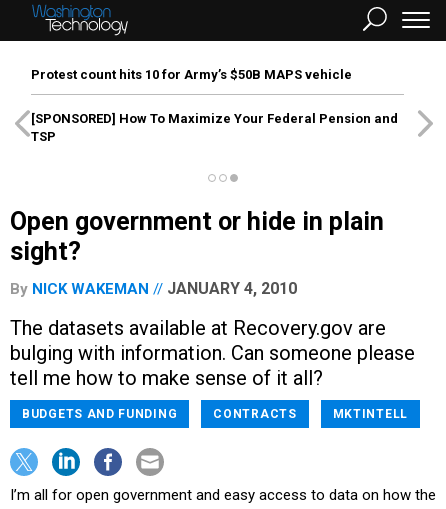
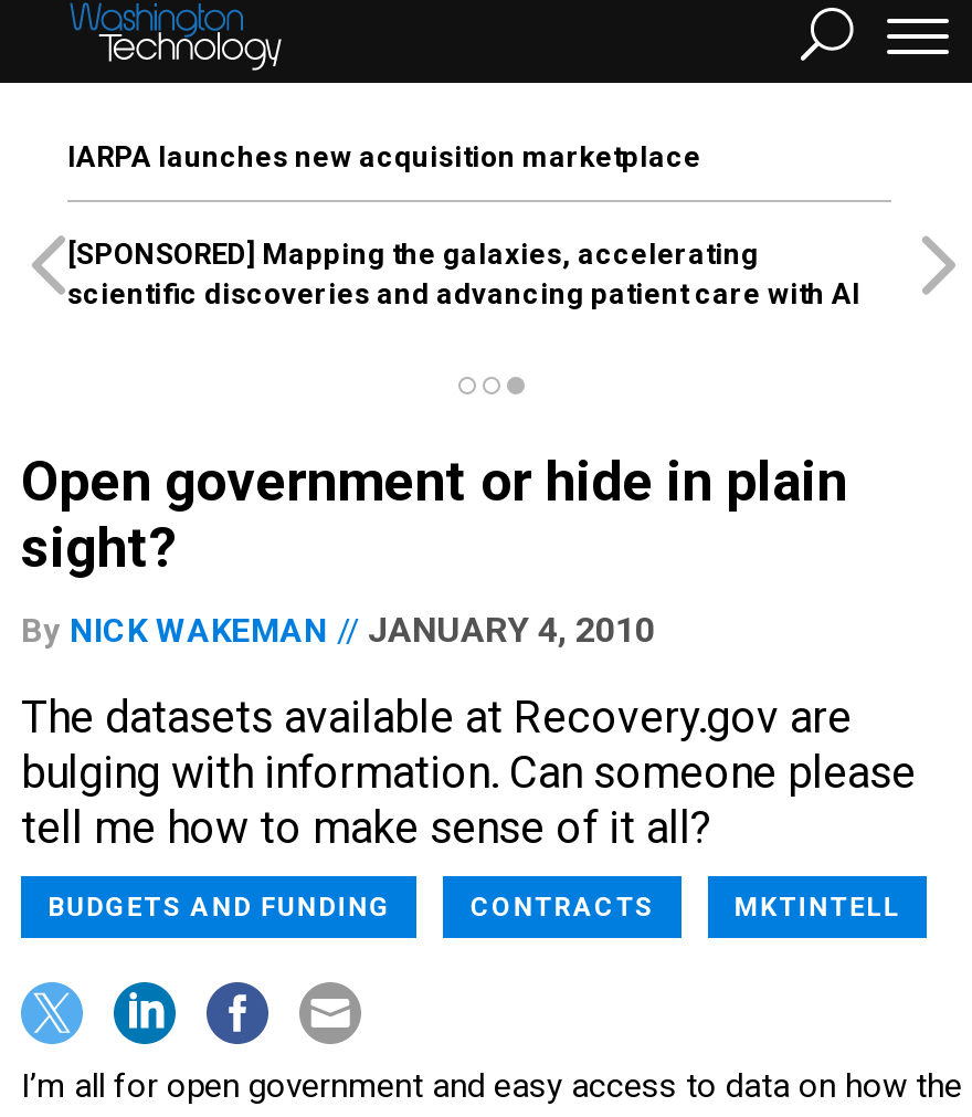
- Protest count hits 10 for Army’s $50B MAPS vehicle
+ IARPA launches new acquisition marketplace

- [SPONSORED] How To Maximize Your Federal Pension and
- TSP
+ [SPONSORED] Mapping the galaxies, accelerating
+ scientific discoveries and advancing patient care with AI
